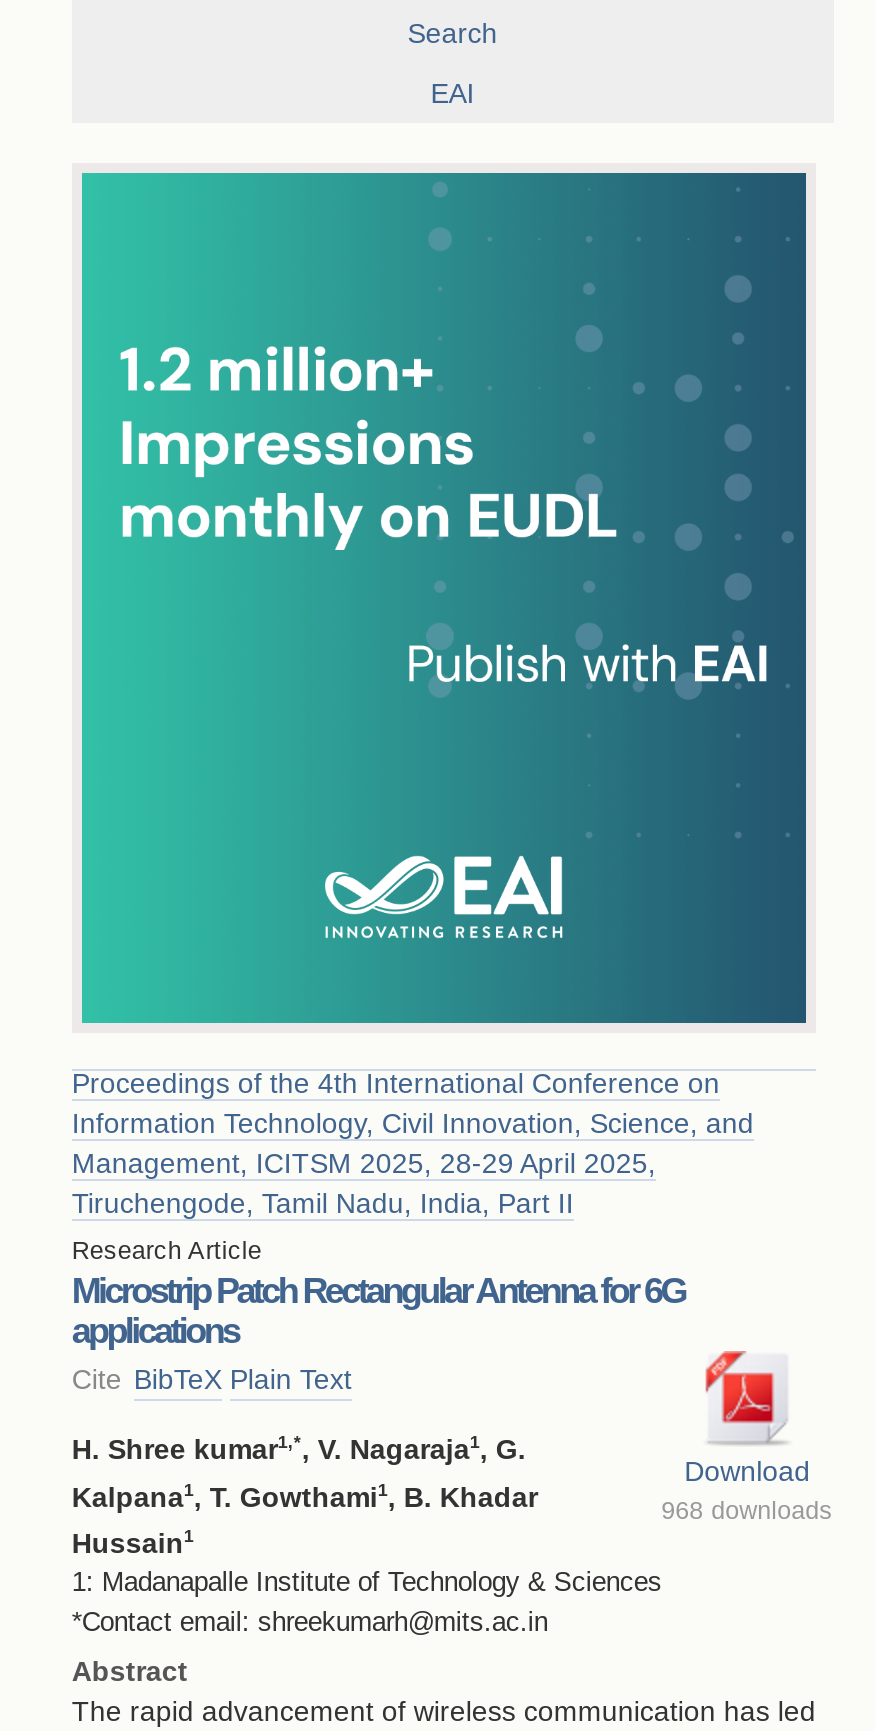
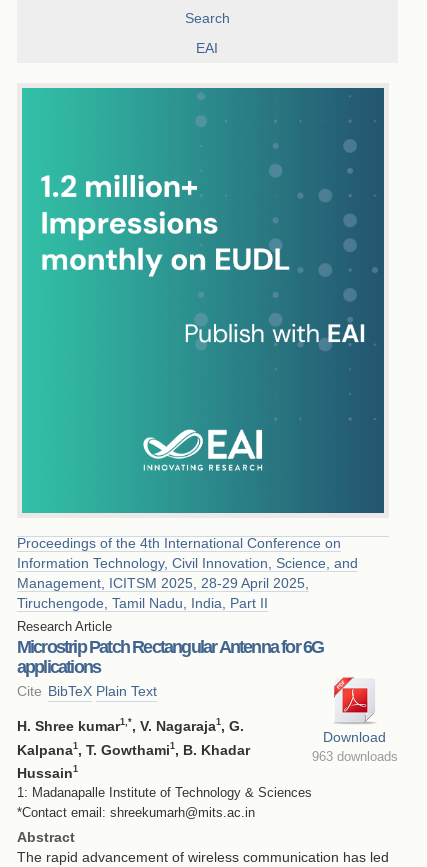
- 968 downloads
+ 963 downloads
